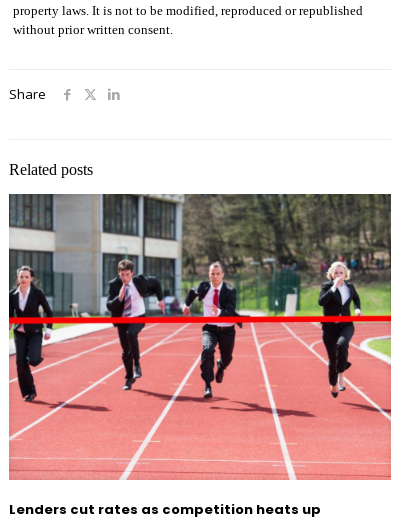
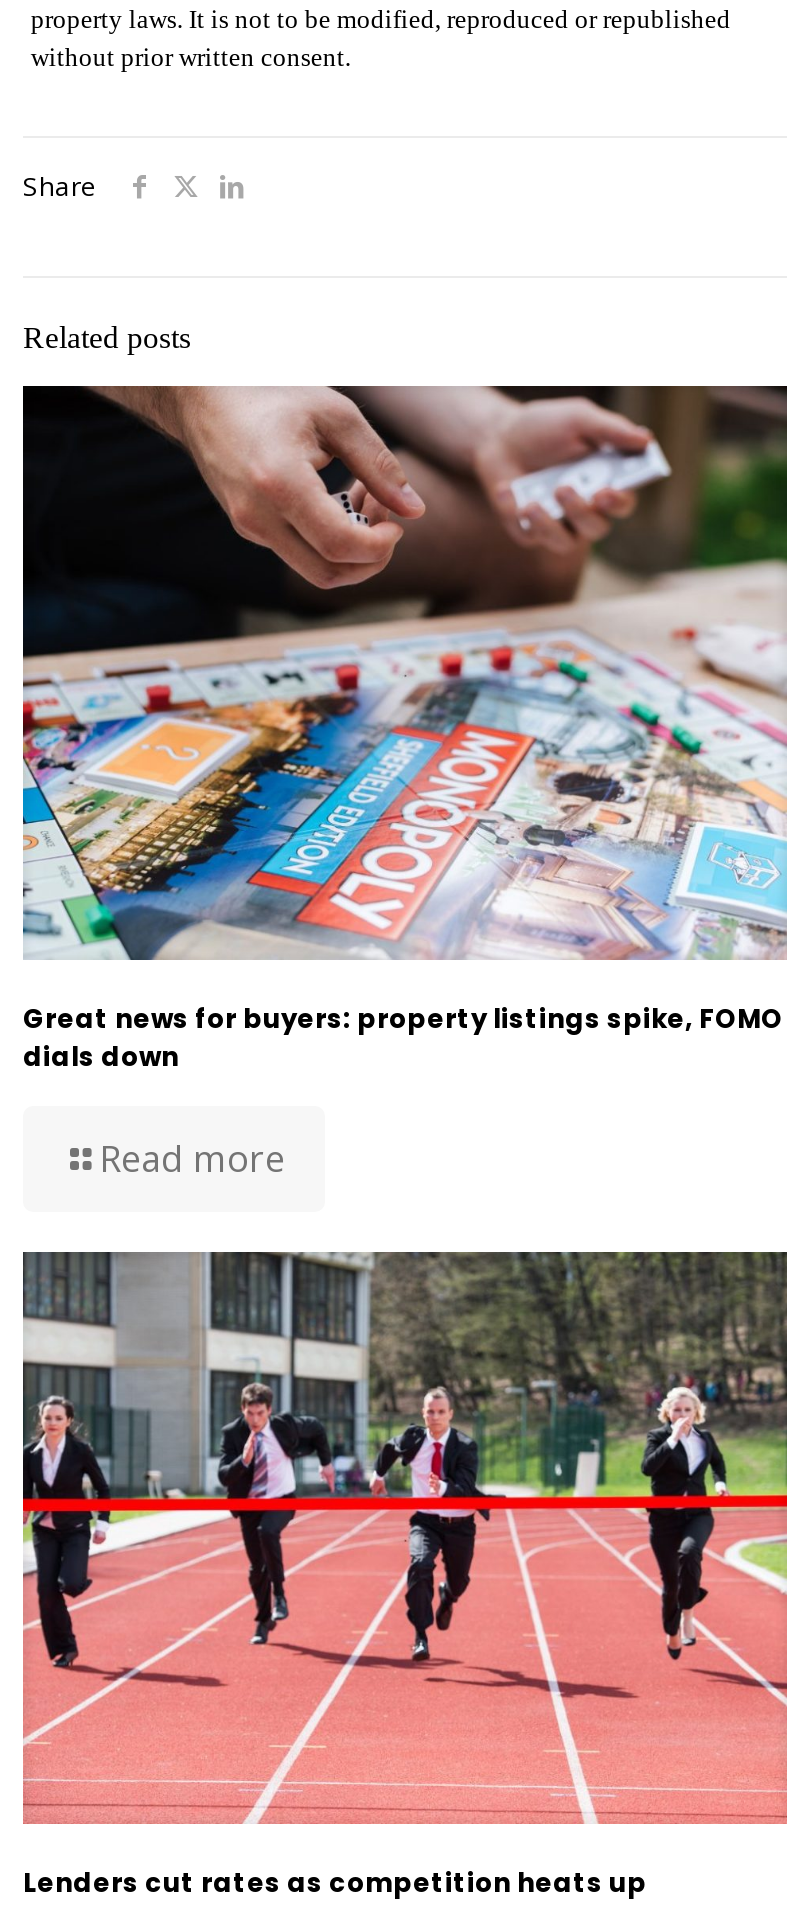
+ [image]
+ Great news for buyers: property listings spike, FOMO
+ dials down
+ Read more
